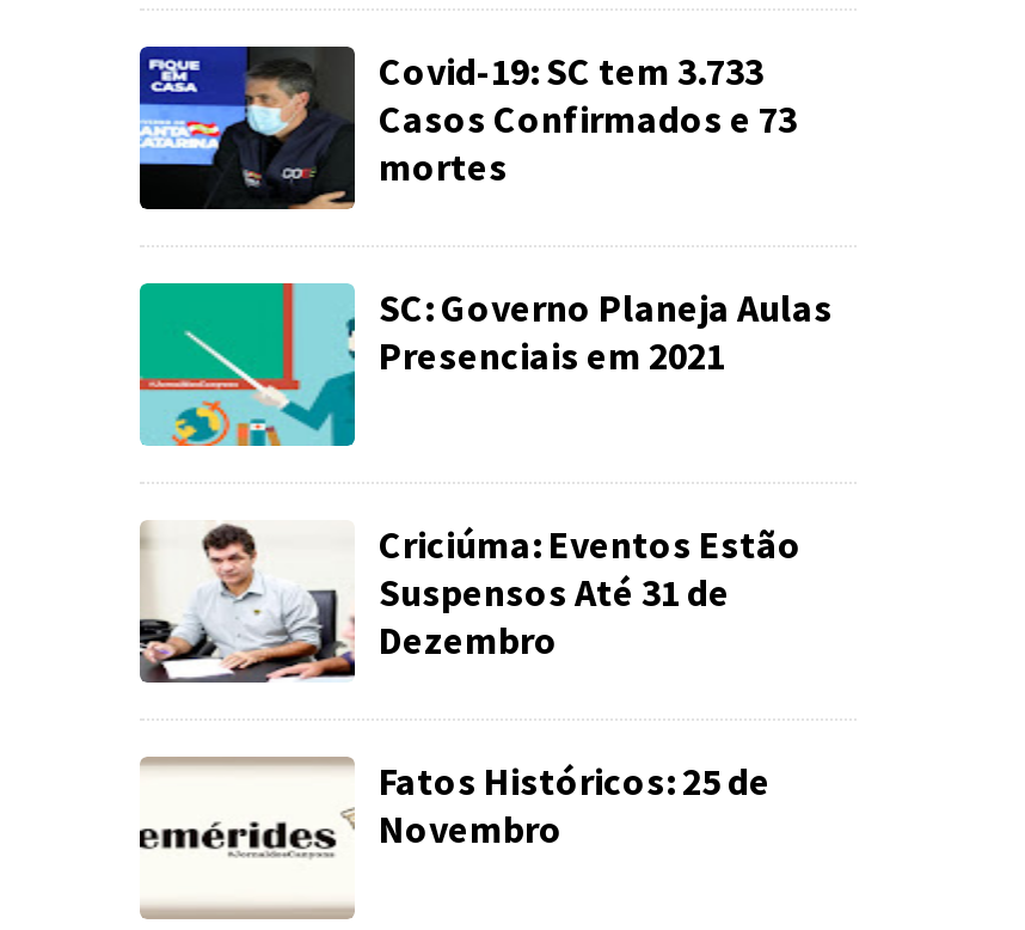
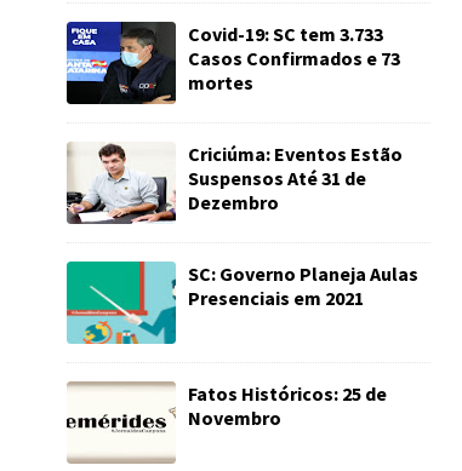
moved down: [image] | SC: Governo Planeja Aulas | Presenciais em 2021

moved up: [image] | Criciúma: Eventos Estão | Suspensos Até 31 de | Dezembro
